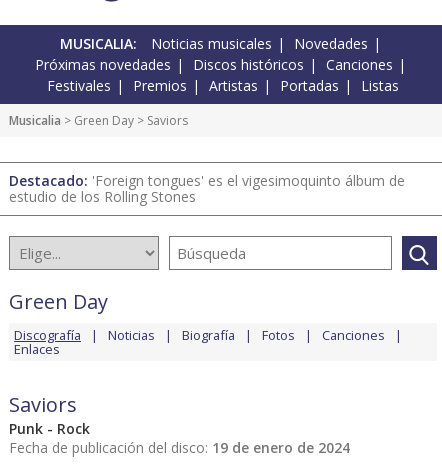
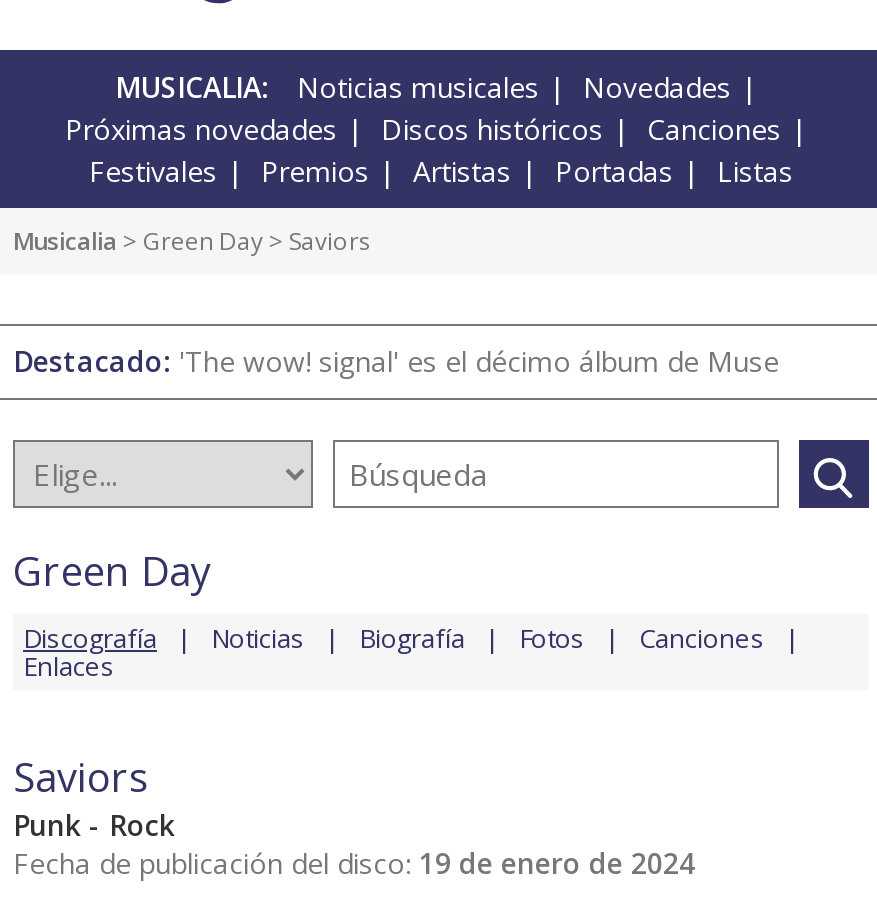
- Destacado: 'Foreign tongues' es el vigesimoquinto álbum de
- estudio de los Rolling Stones
+ Destacado: 'The wow! signal' es el décimo álbum de Muse
